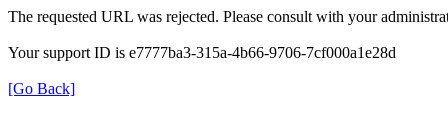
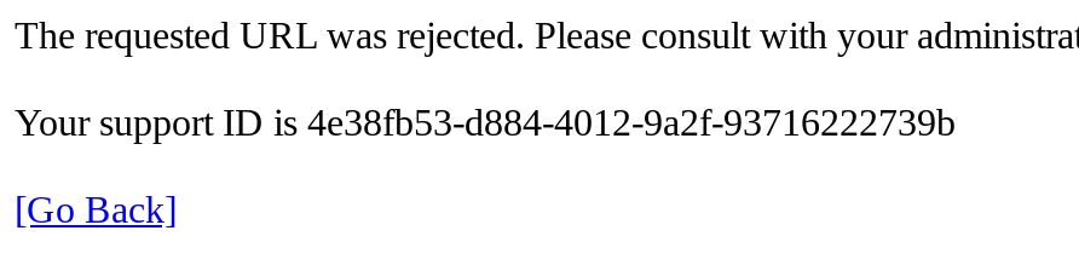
- Your support ID is e7777ba3-315a-4b66-9706-7cf000a1e28d
+ Your support ID is 4e38fb53-d884-4012-9a2f-93716222739b
